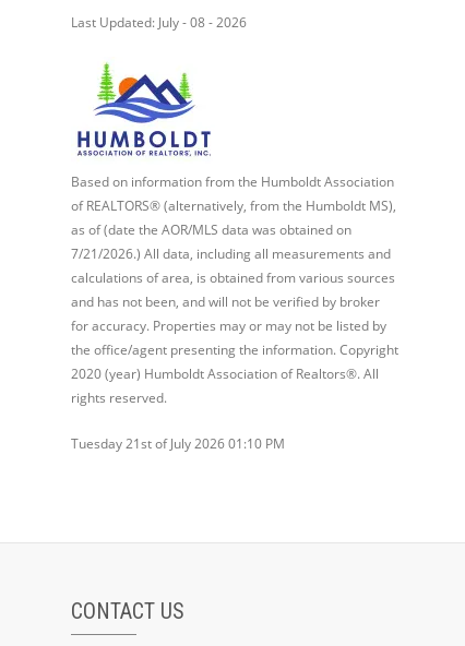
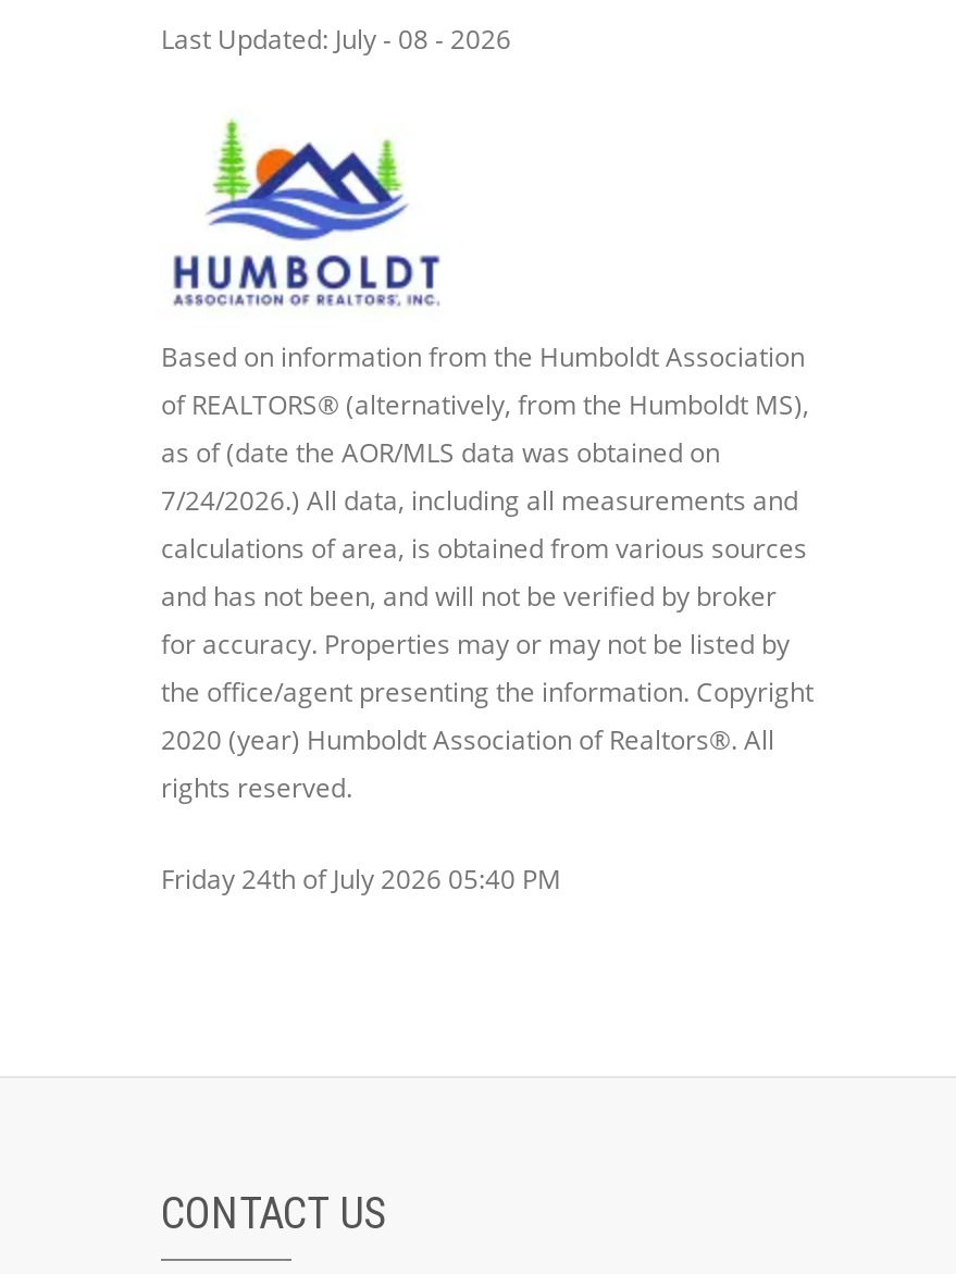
- 7/21/2026.) All data, including all measurements and
+ 7/24/2026.) All data, including all measurements and

- Tuesday 21st of July 2026 01:10 PM
+ Friday 24th of July 2026 05:40 PM
